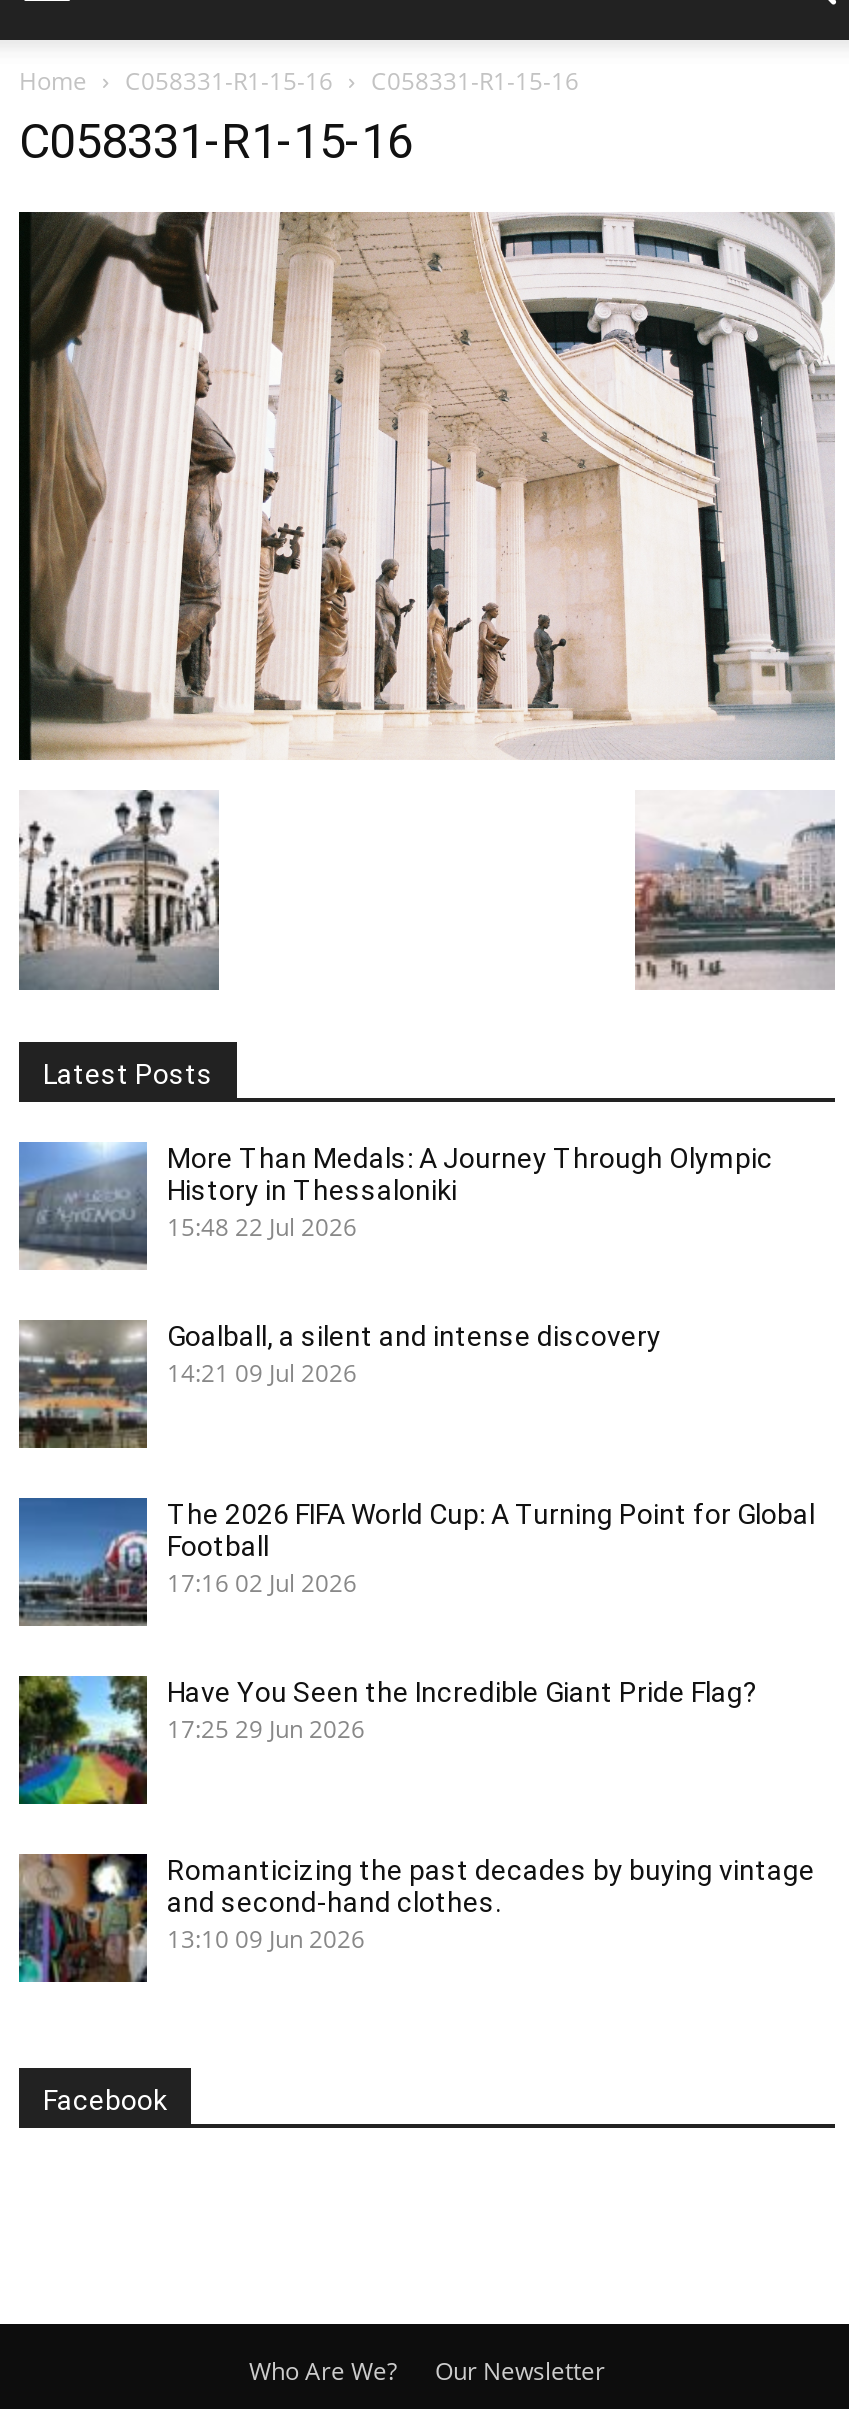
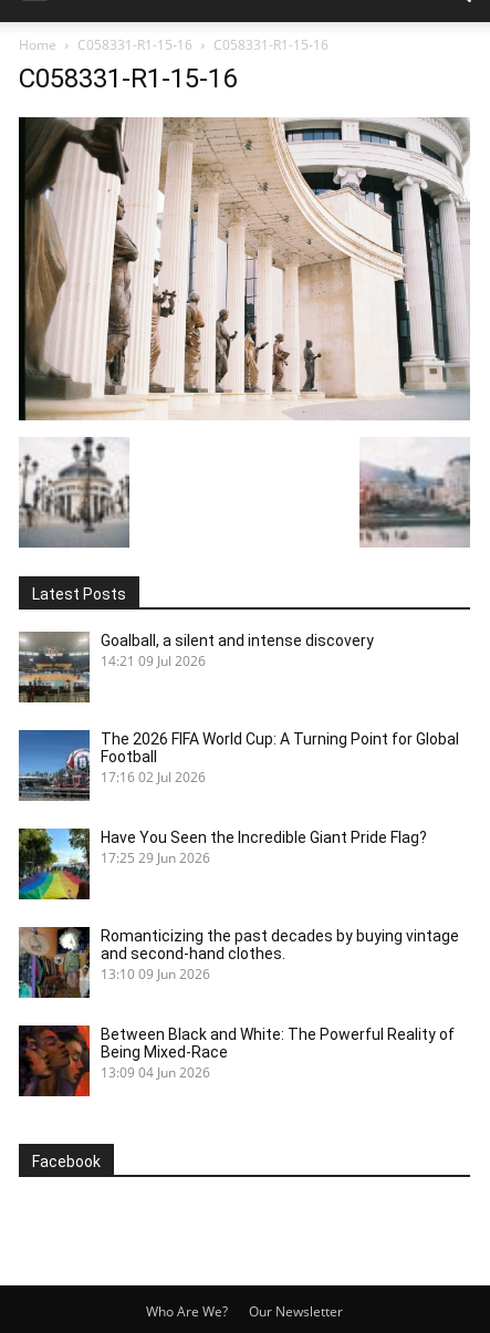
- [image]
- More Than Medals: A Journey Through Olympic
- History in Thessaloniki
- 15:48 22 Jul 2026

moved up: [image] | Goalball, a silent and intense discovery | 14:21 09 Jul 2026 | ... | and second-hand clothes. | 13:10 09 Jun 2026

+ [image]
+ Between Black and White: The Powerful Reality of
+ Being Mixed-Race
+ 13:09 04 Jun 2026
